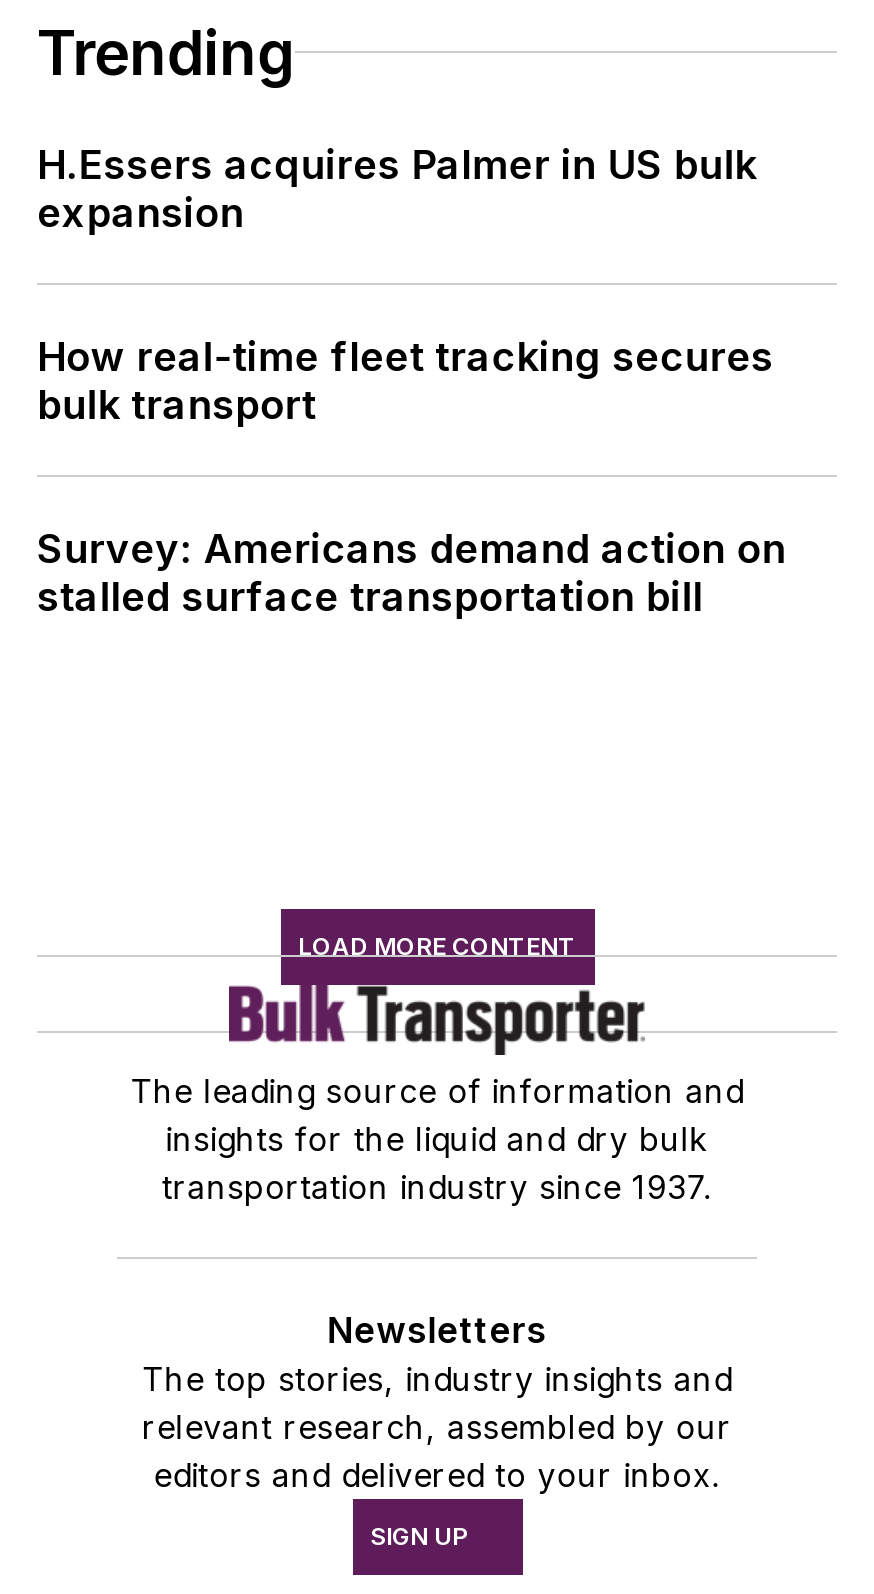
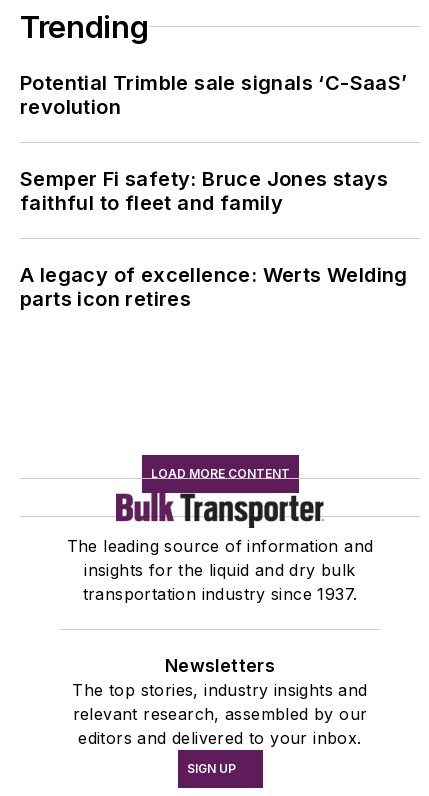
- H.Essers acquires Palmer in US bulk
- expansion
+ Potential Trimble sale signals ‘C-SaaS’
+ revolution

- How real-time fleet tracking secures
- bulk transport
+ Semper Fi safety: Bruce Jones stays
+ faithful to fleet and family

- Survey: Americans demand action on
- stalled surface transportation bill
+ A legacy of excellence: Werts Welding
+ parts icon retires
